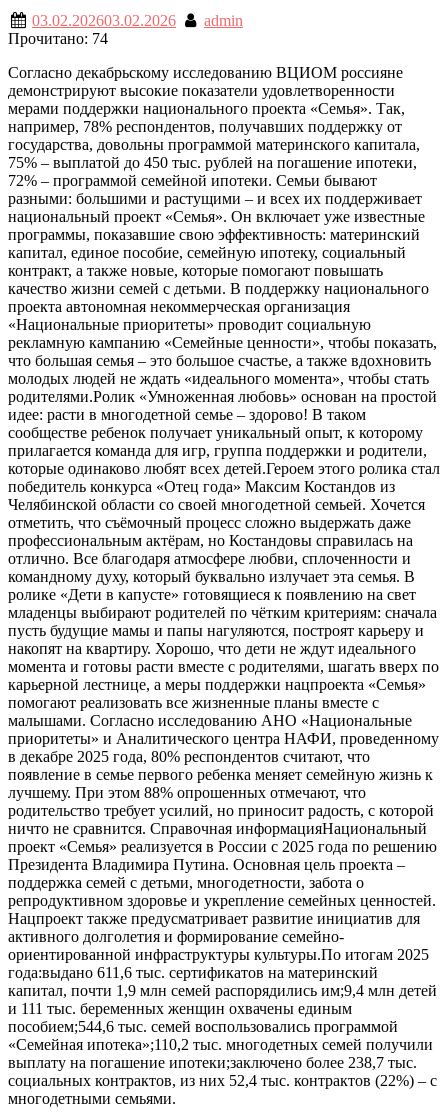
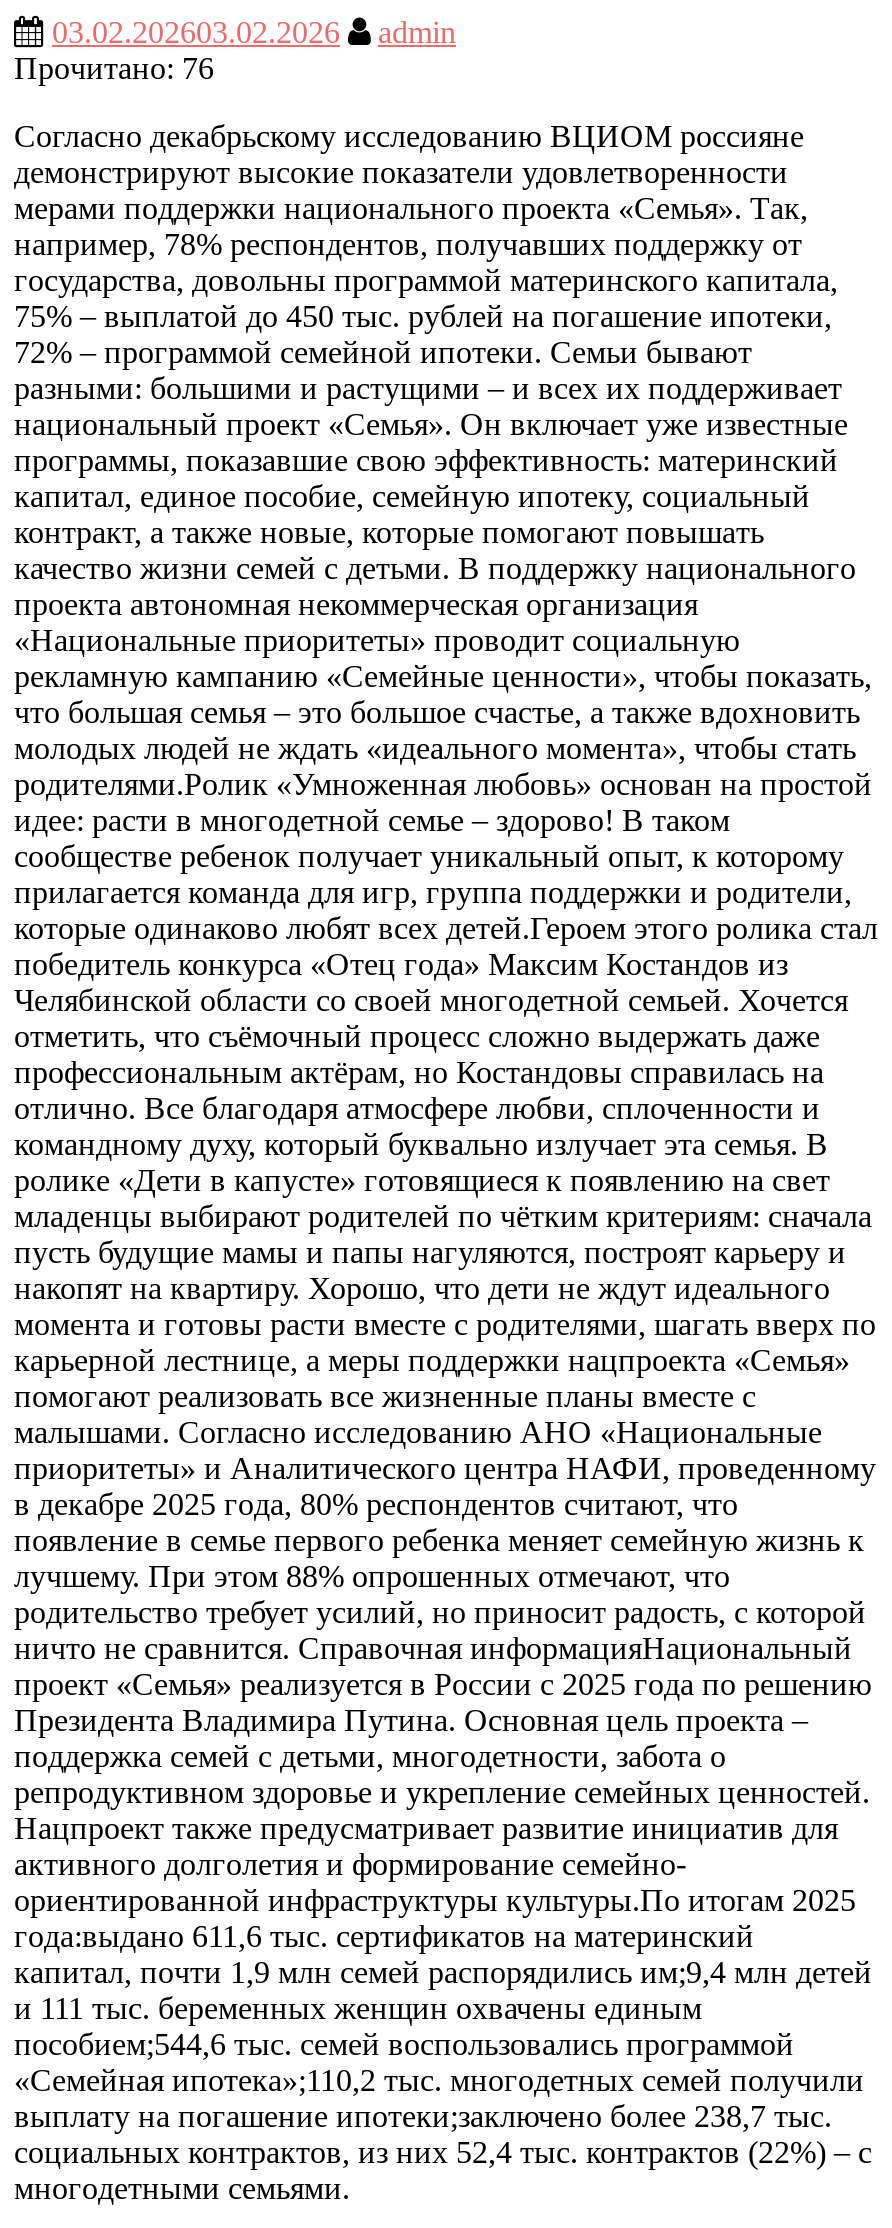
- Прочитано: 74
+ Прочитано: 76
